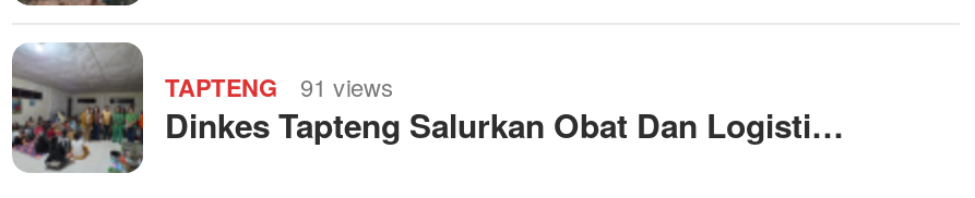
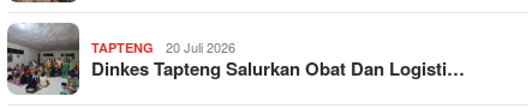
- TAPTENG 91 views
+ TAPTENG 20 Juli 2026
